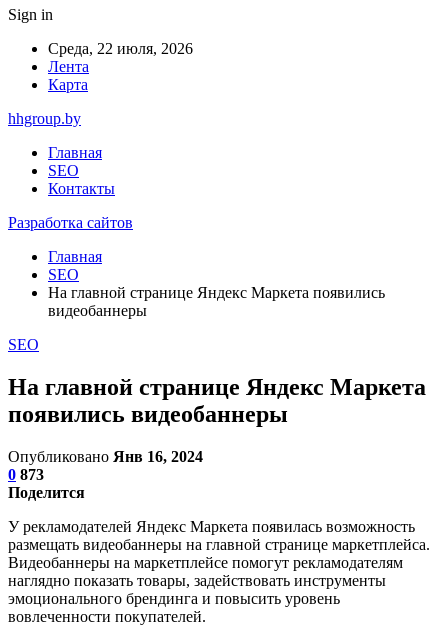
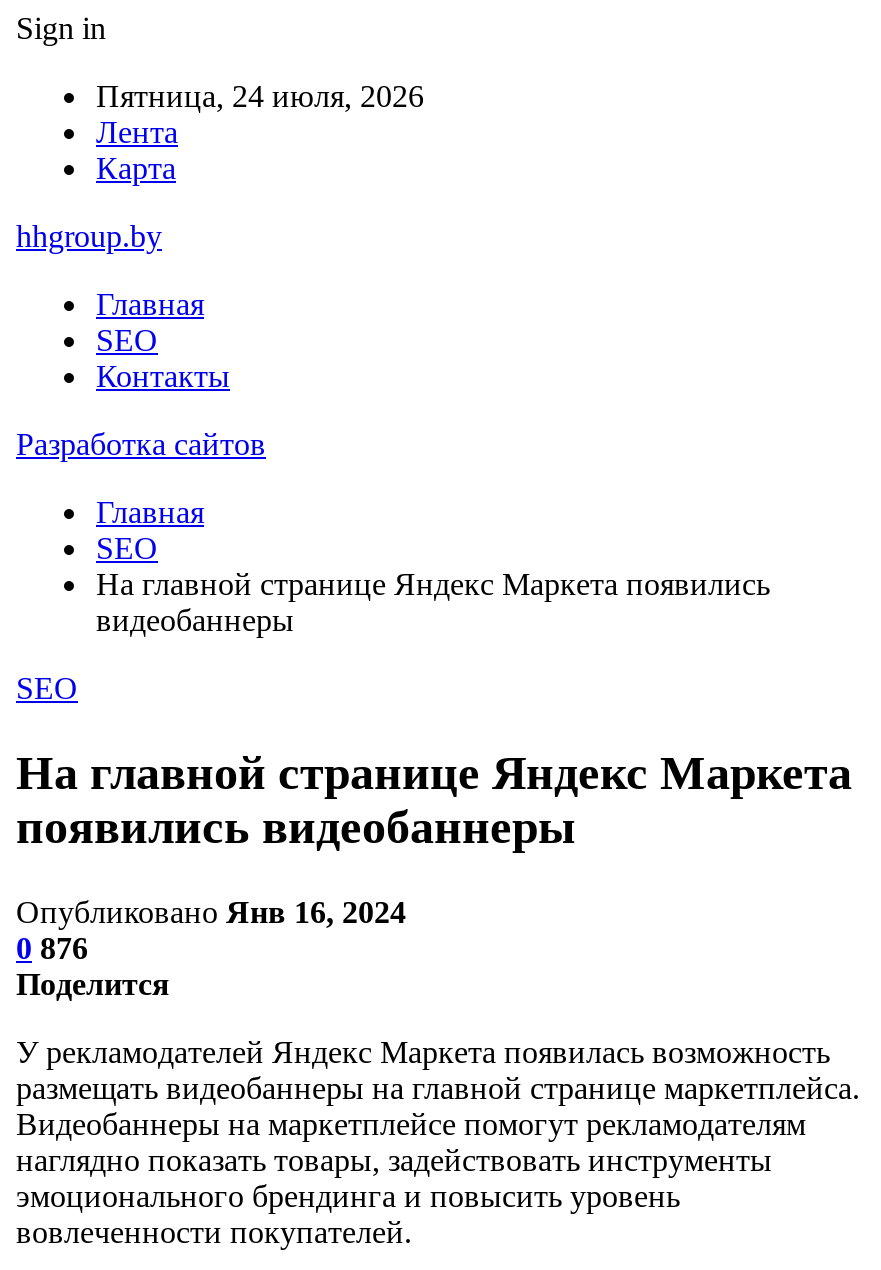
- Среда, 22 июля, 2026
+ Пятница, 24 июля, 2026

- 0 873
+ 0 876
